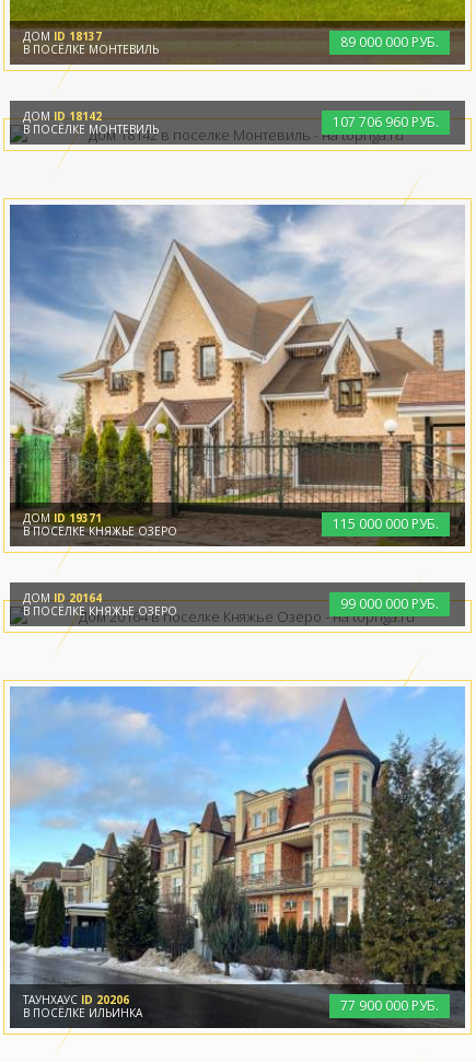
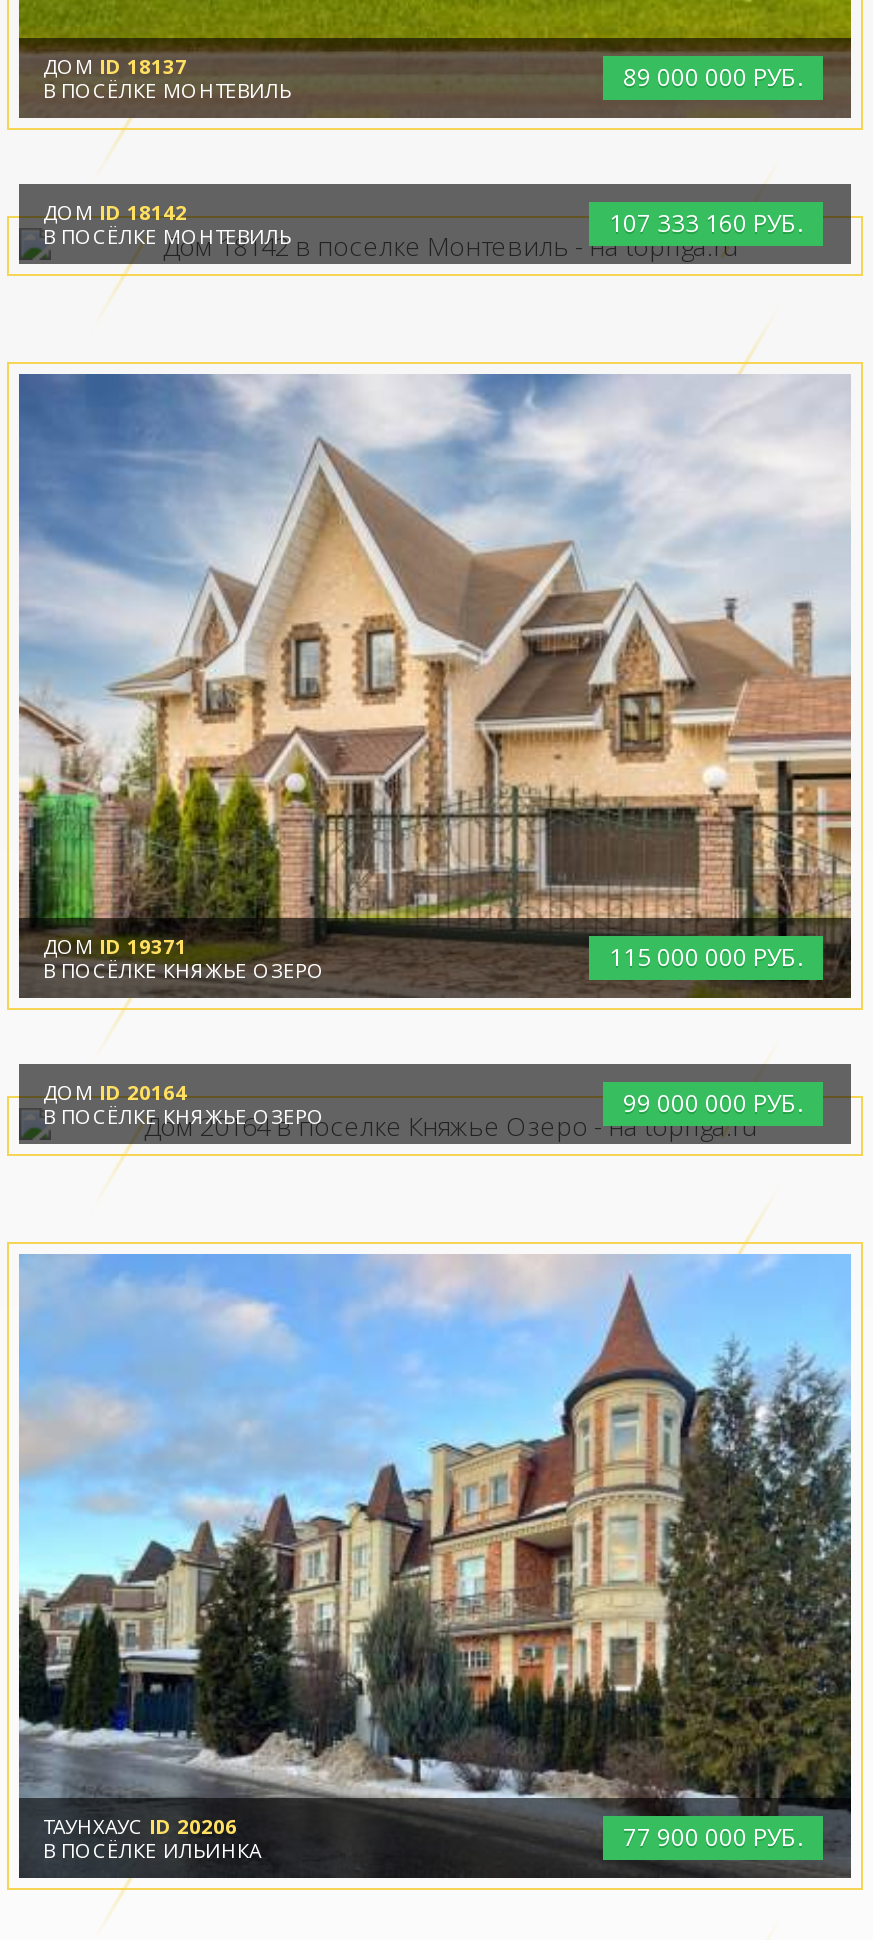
- 107 706 960 РУБ.
+ 107 333 160 РУБ.
